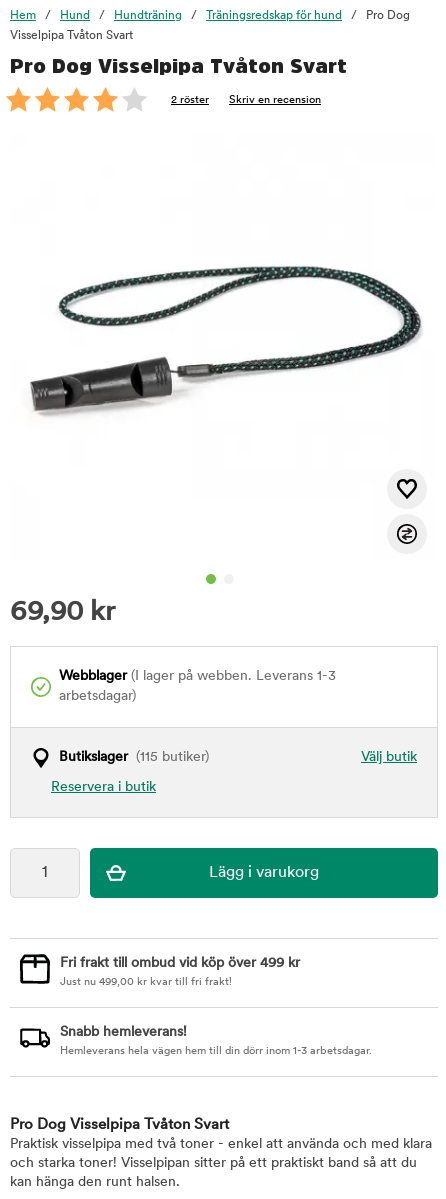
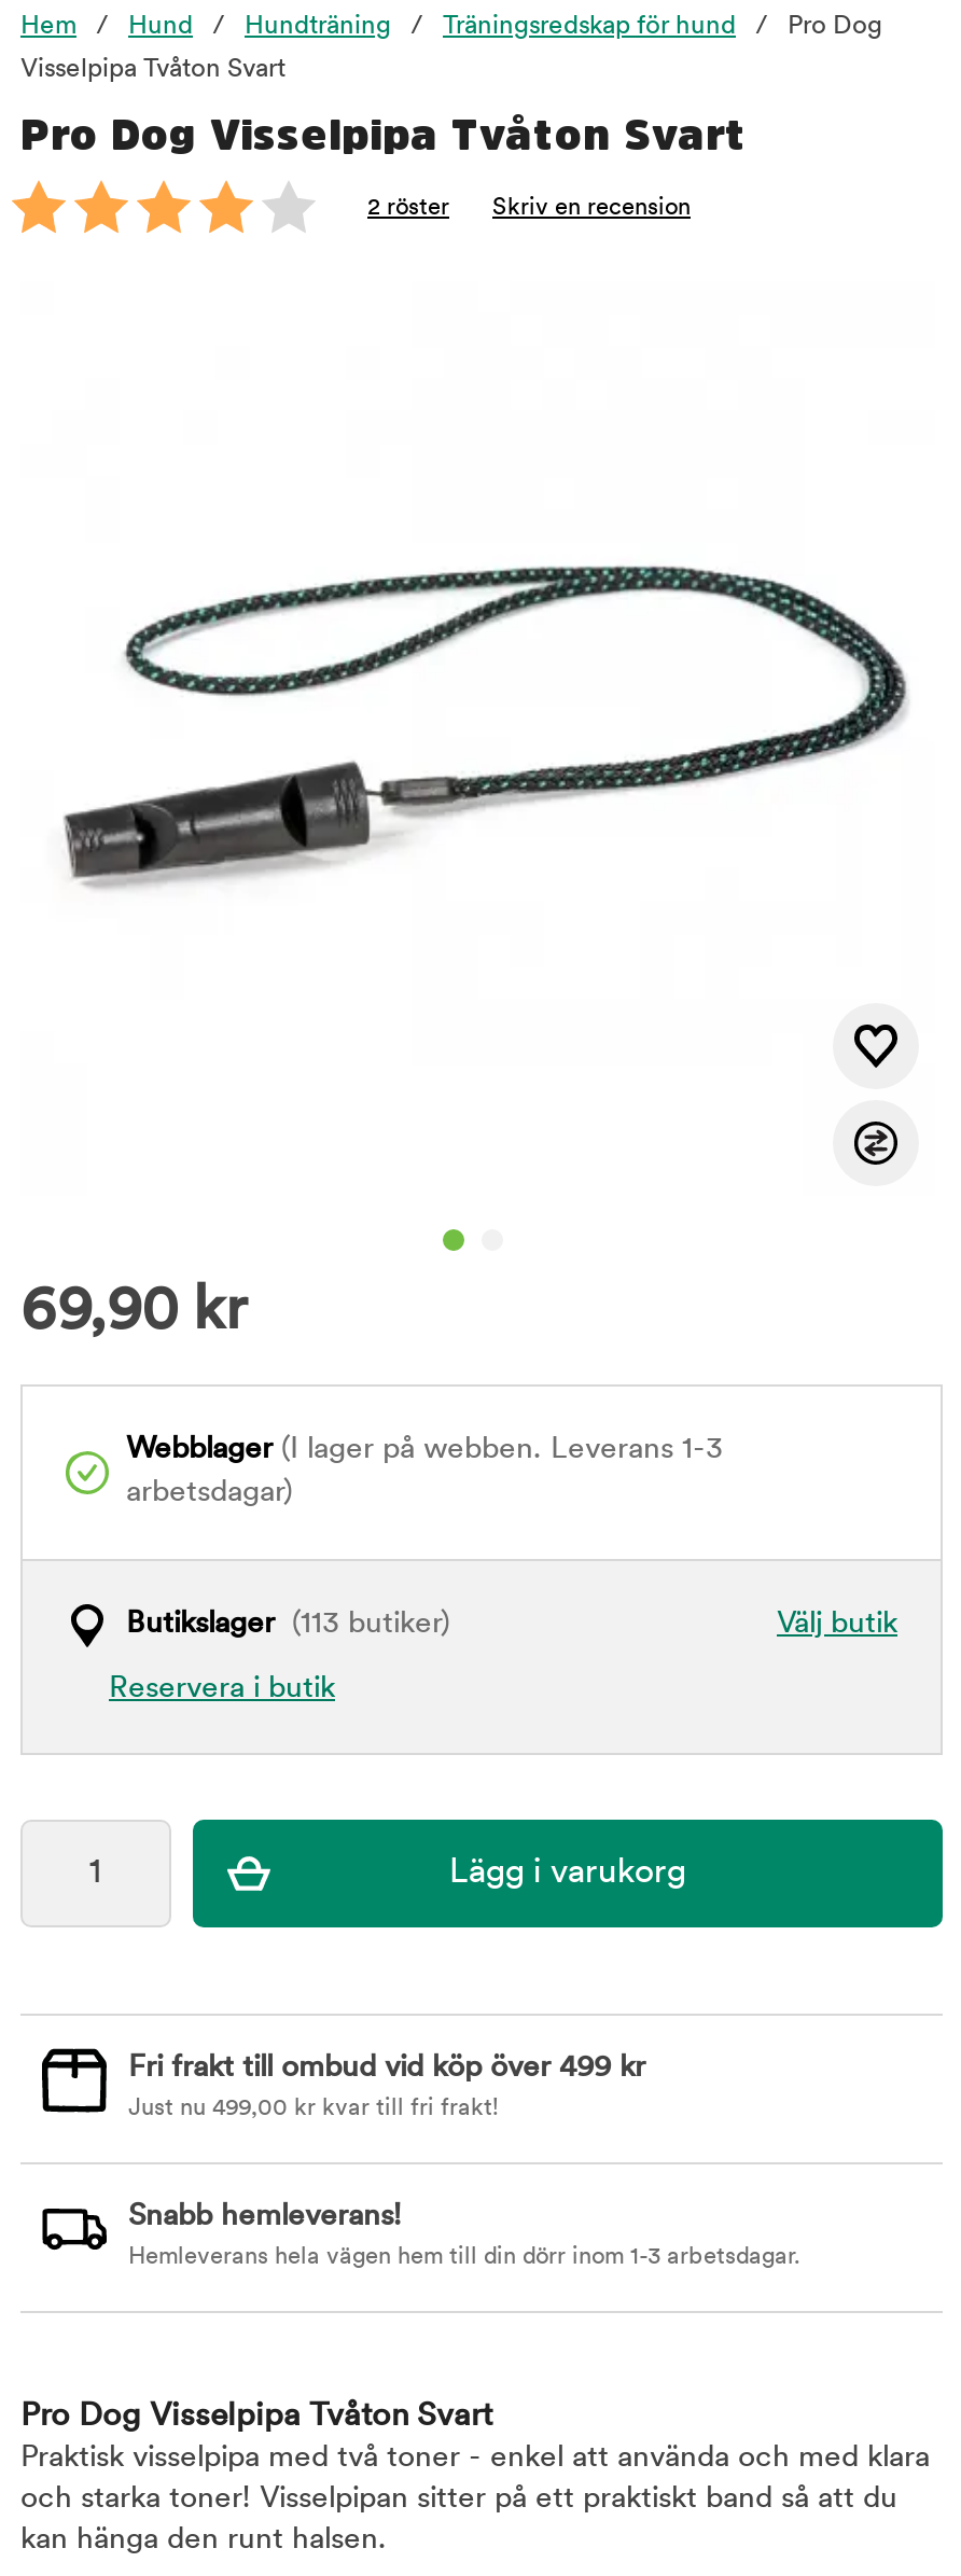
- Butikslager (115 butiker)
+ Butikslager (113 butiker)
